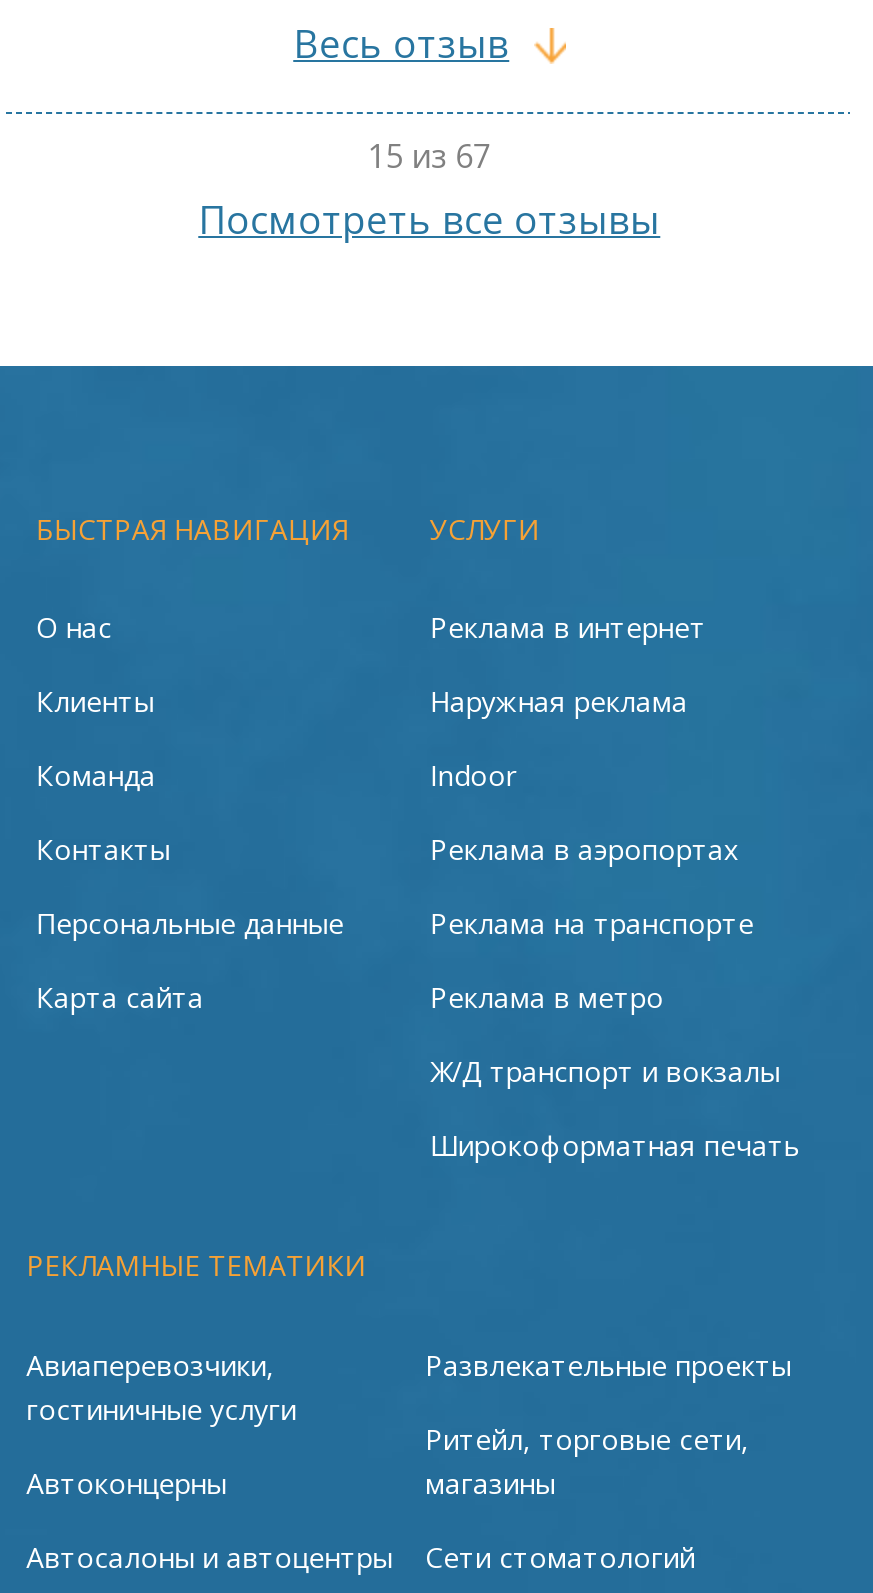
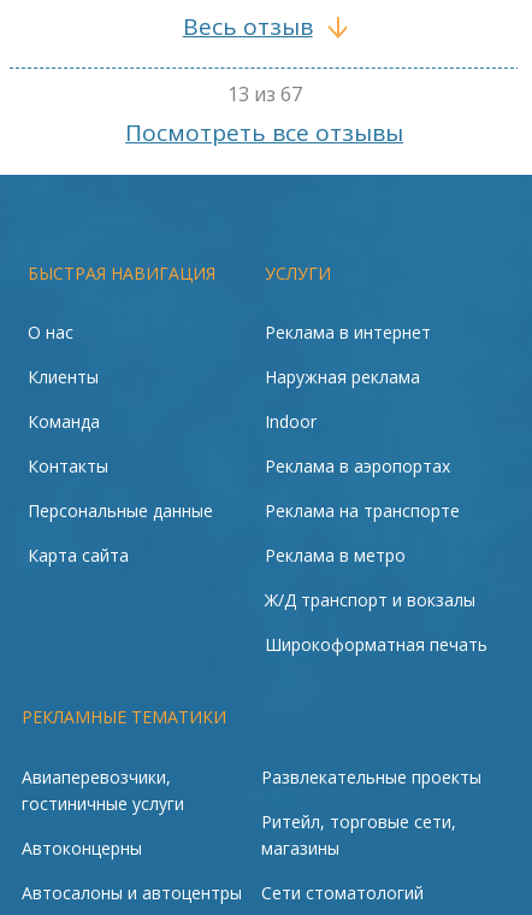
- 15 из 67
+ 13 из 67
